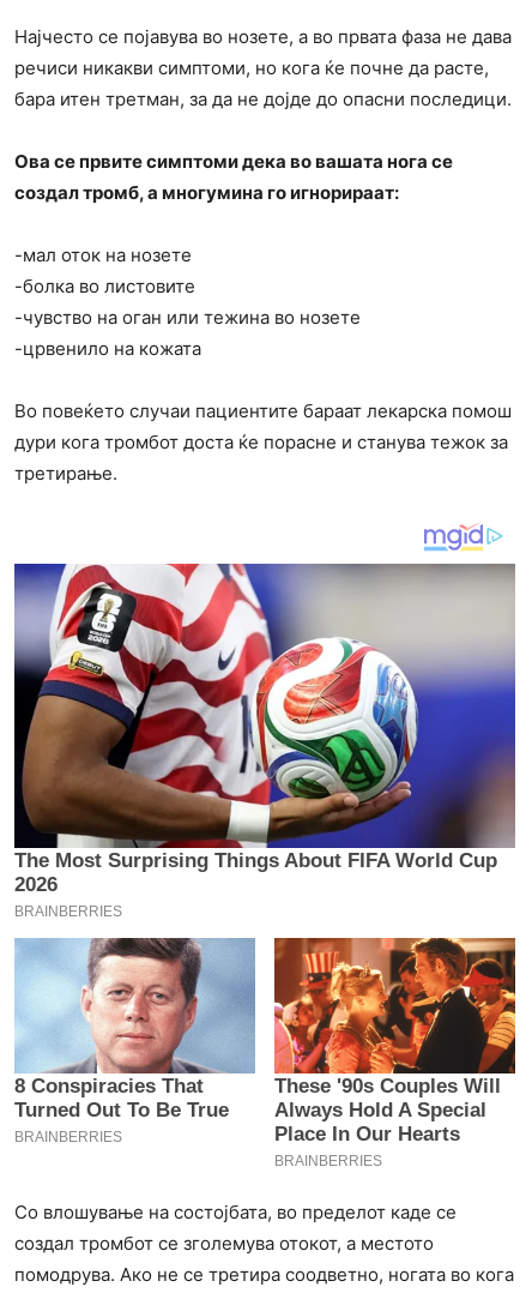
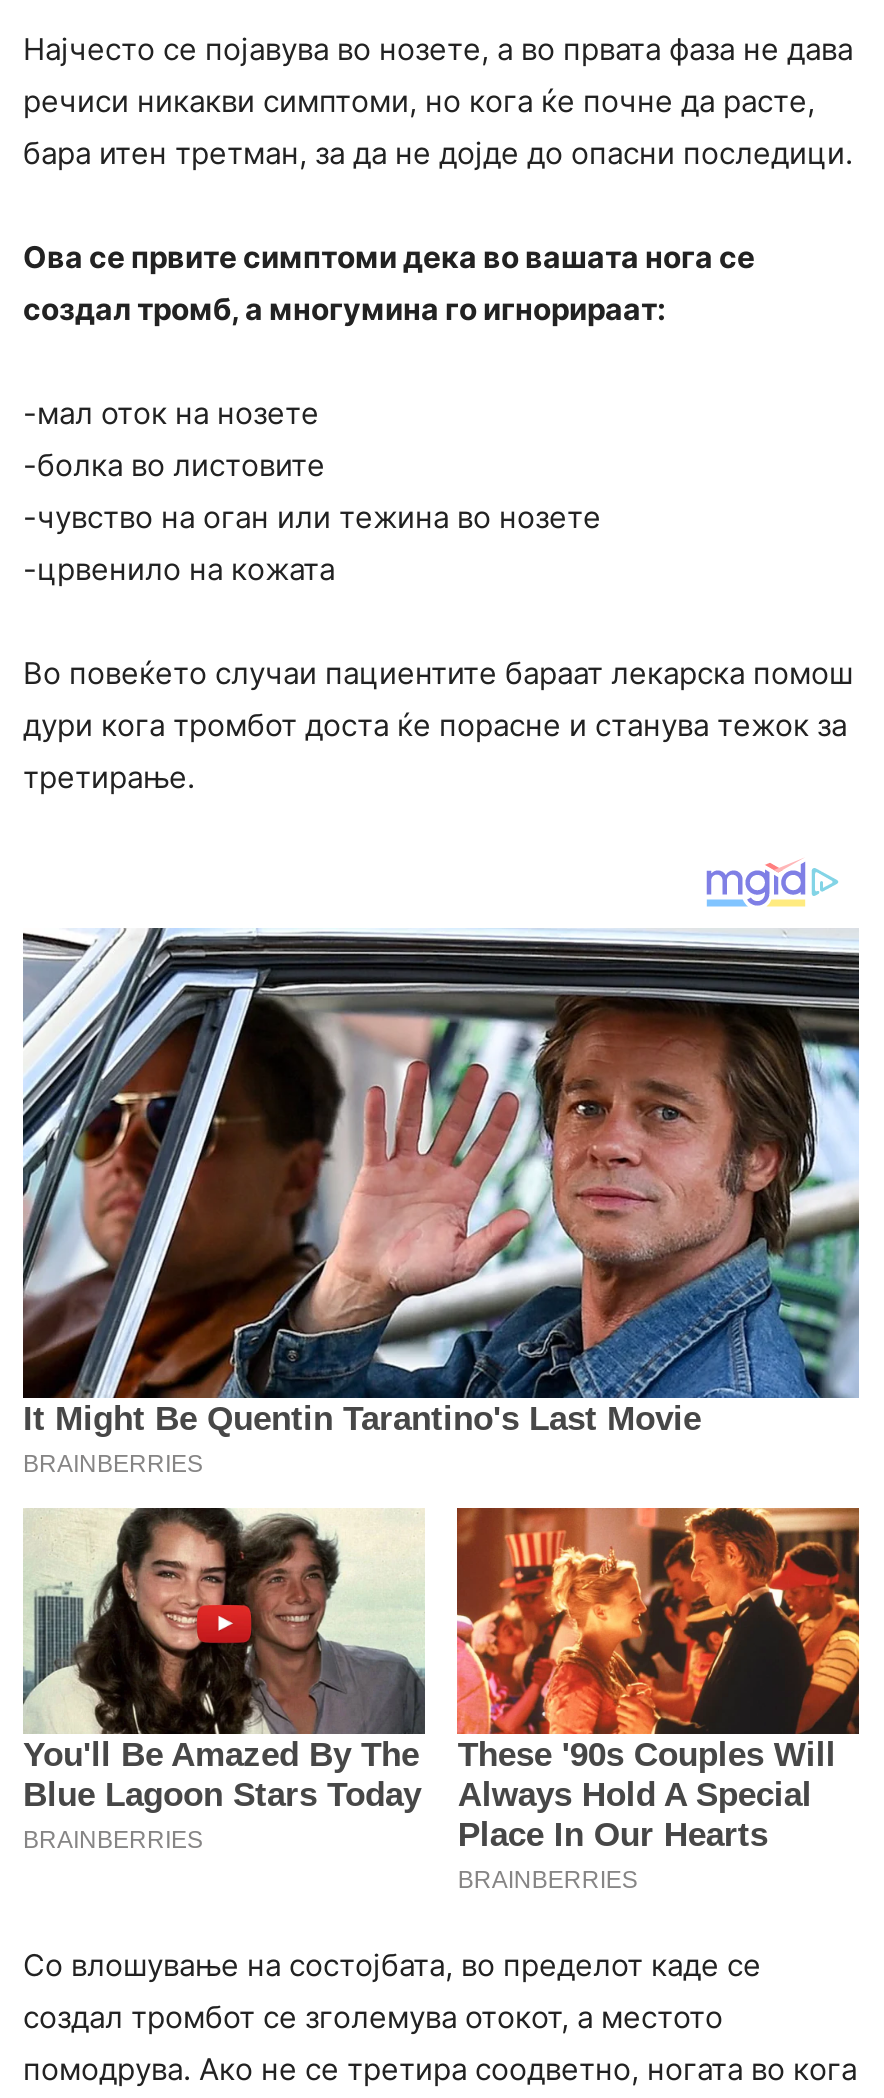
- [image]
+ [image]

- [image]
+ [image]
